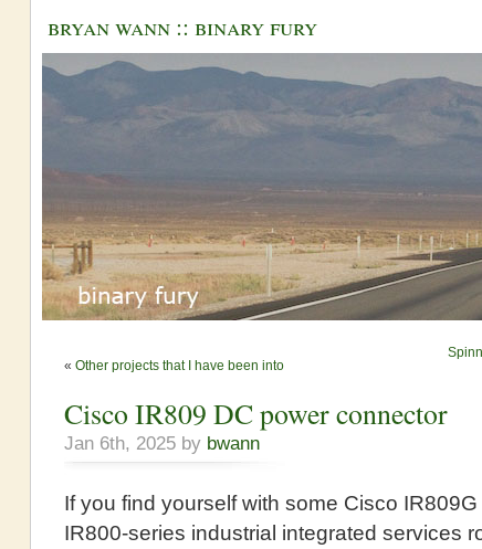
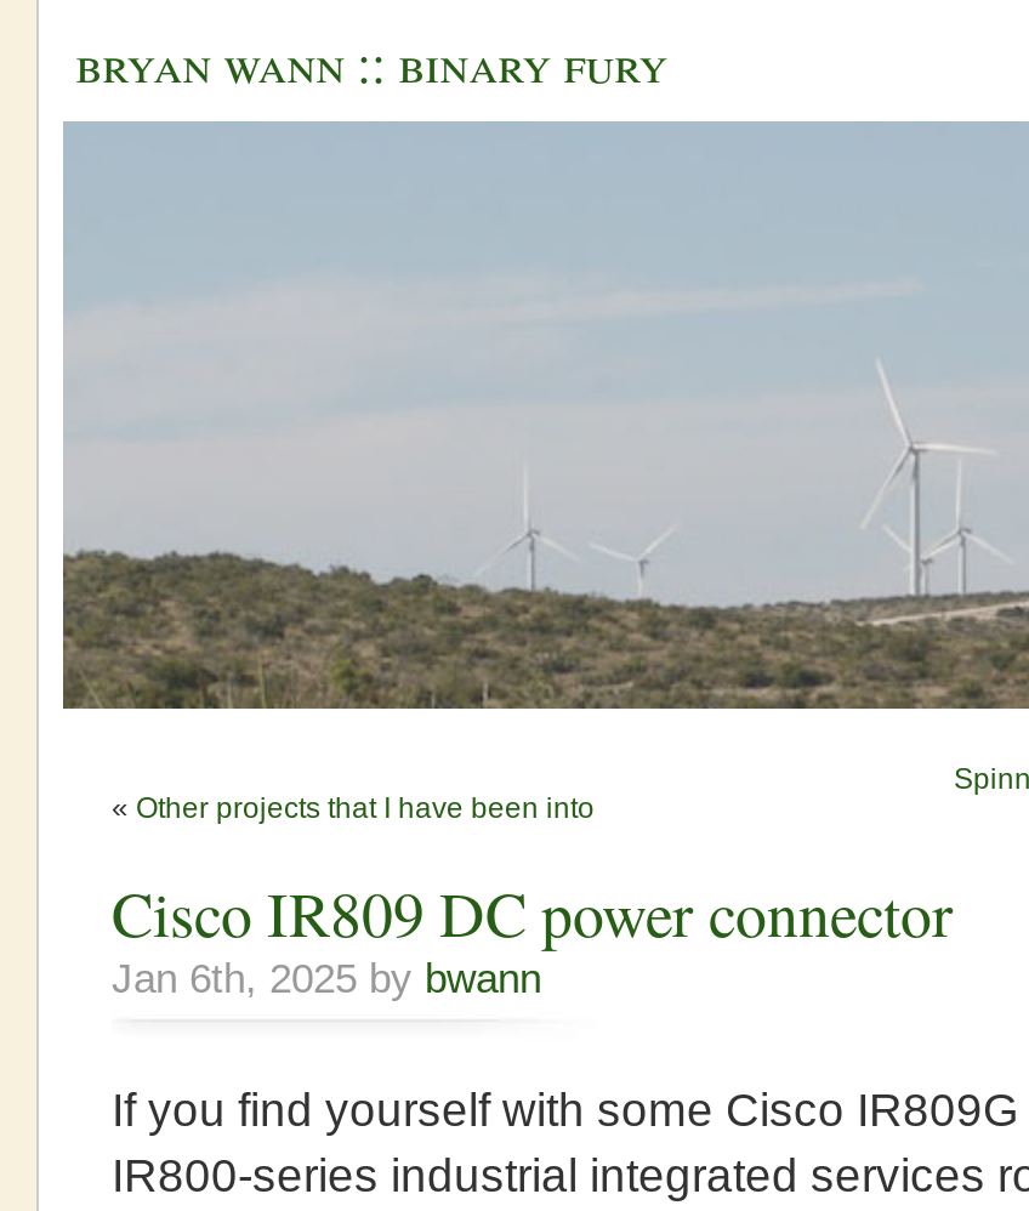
- [image]
+ [image]
